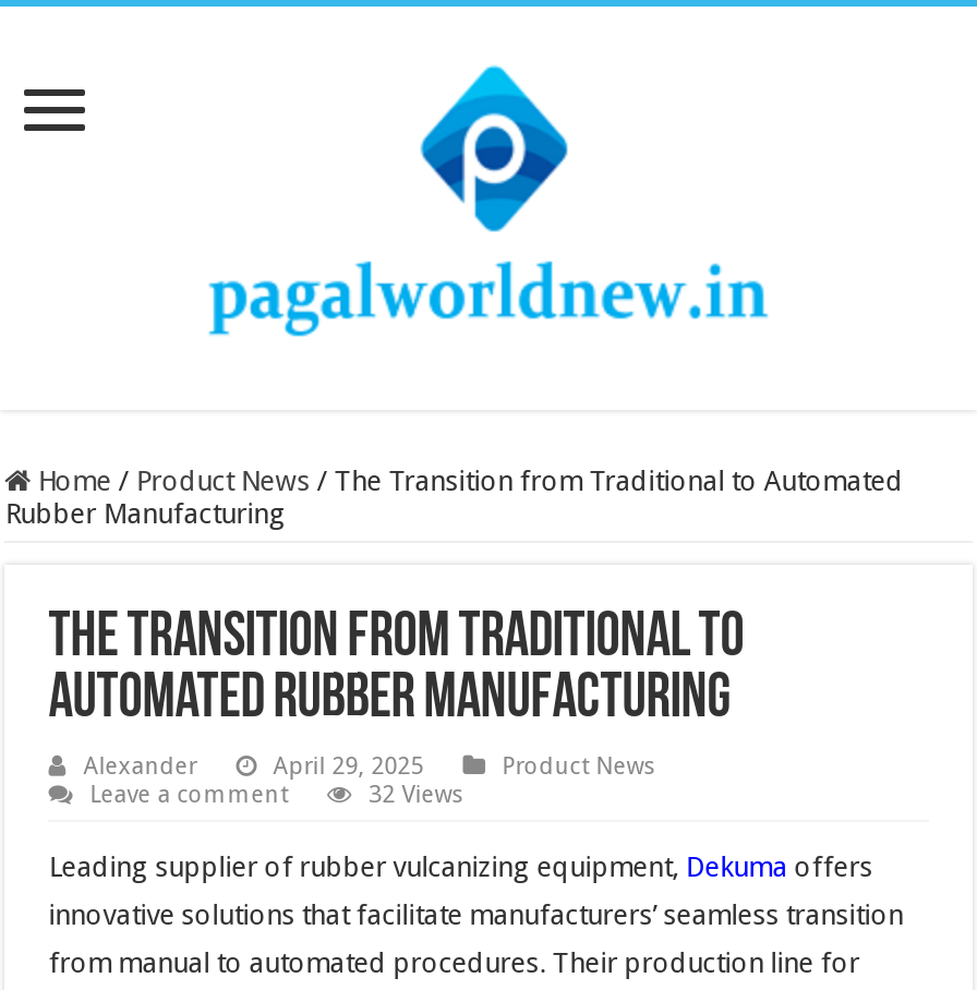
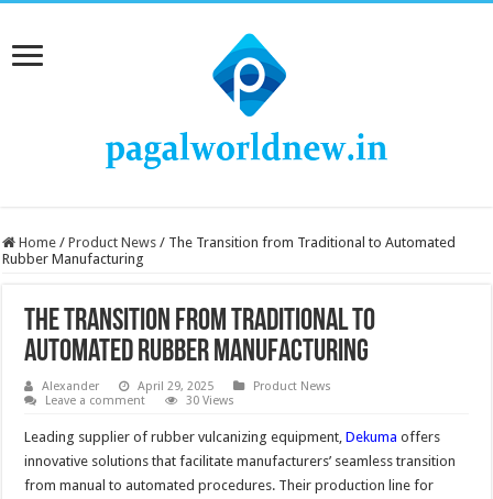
- 32 Views
+ 30 Views
